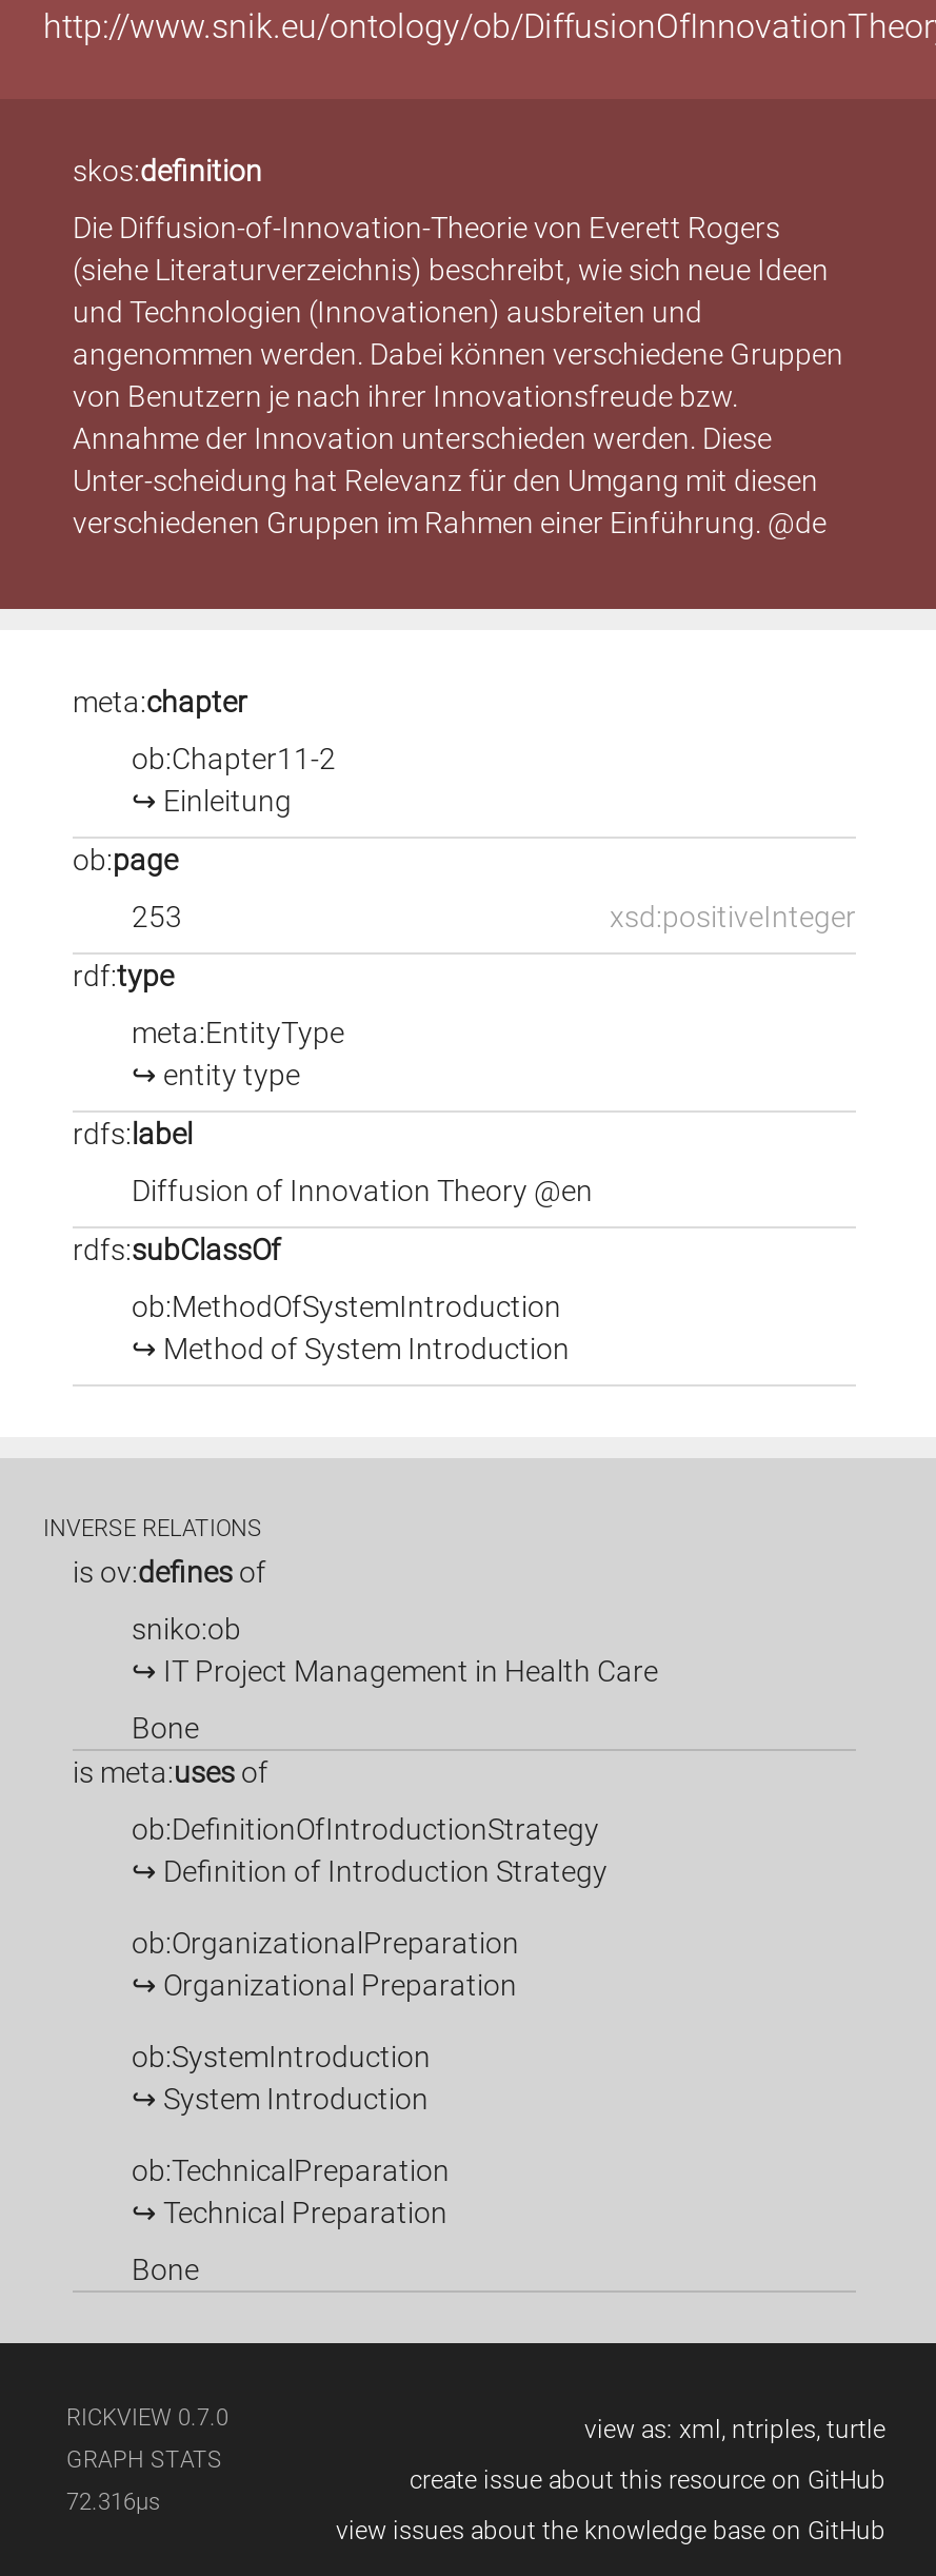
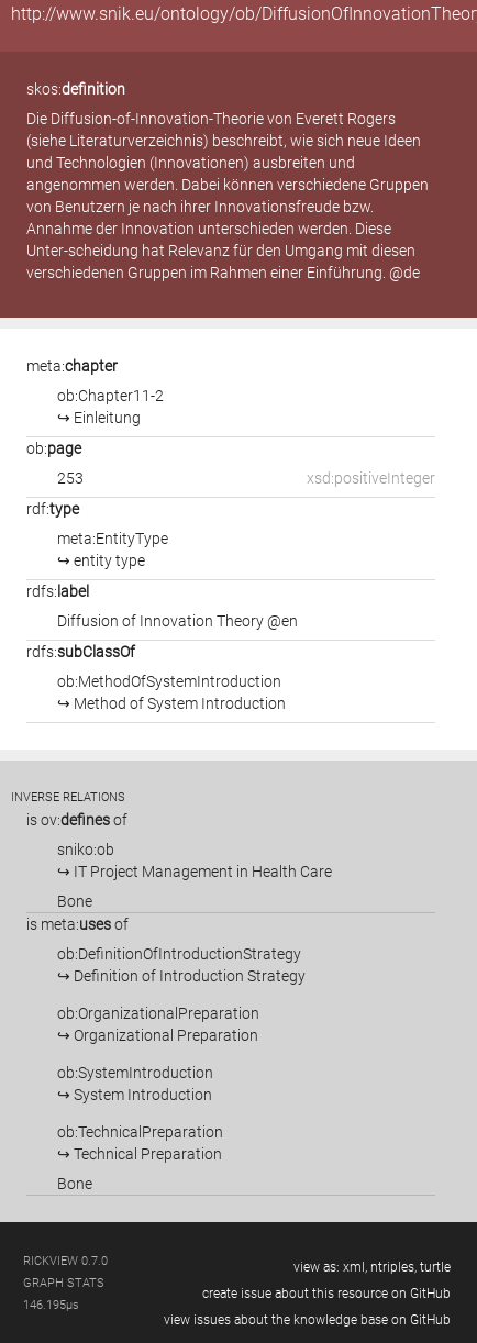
- 72.316µs
+ 146.195µs
